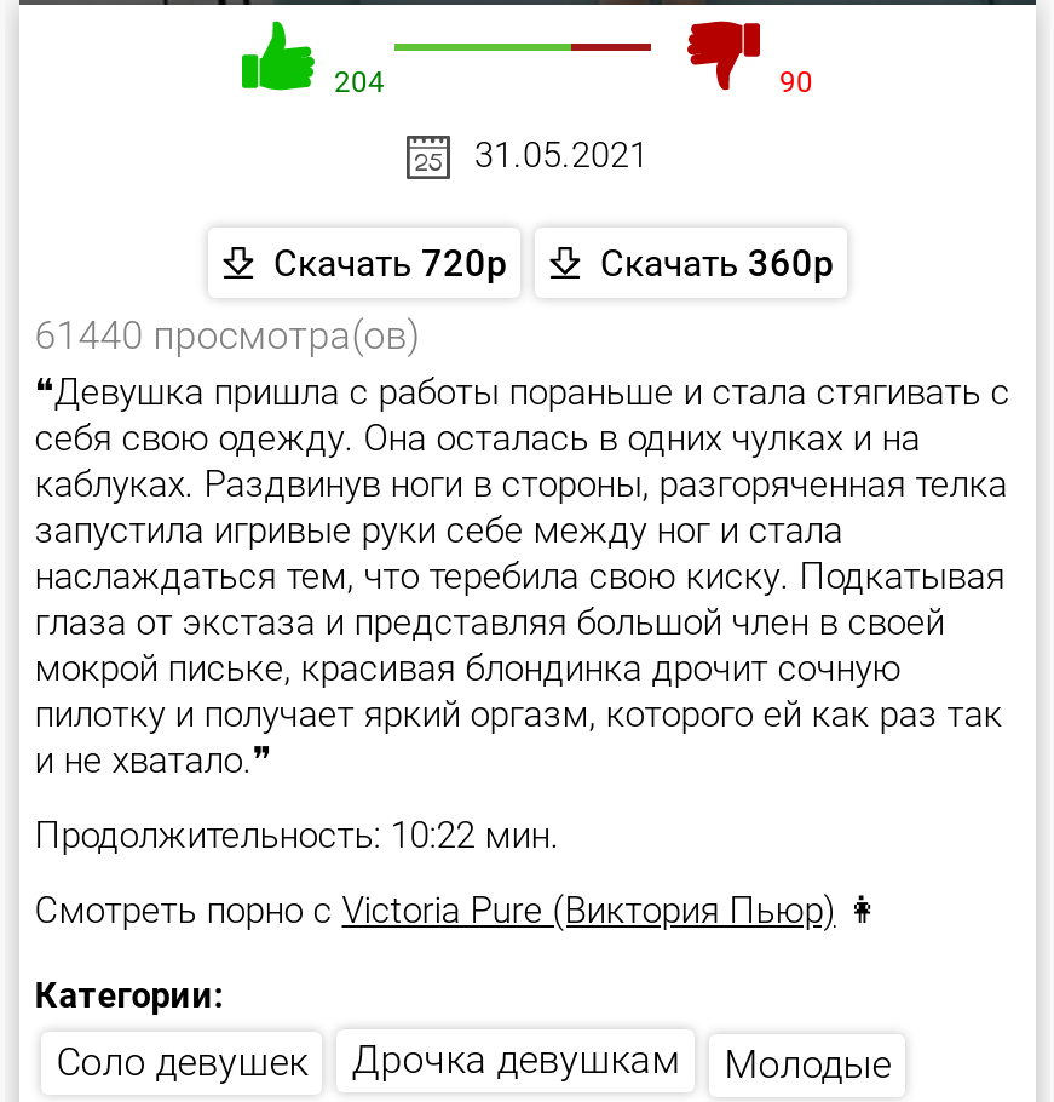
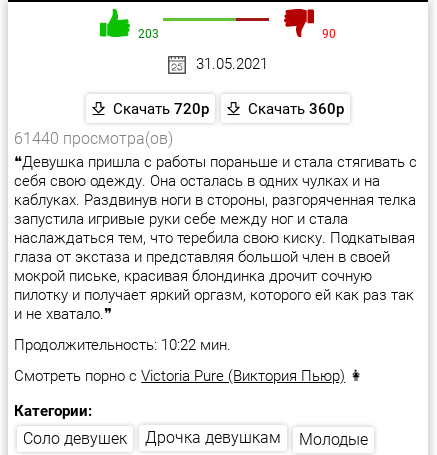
- 204
+ 203
